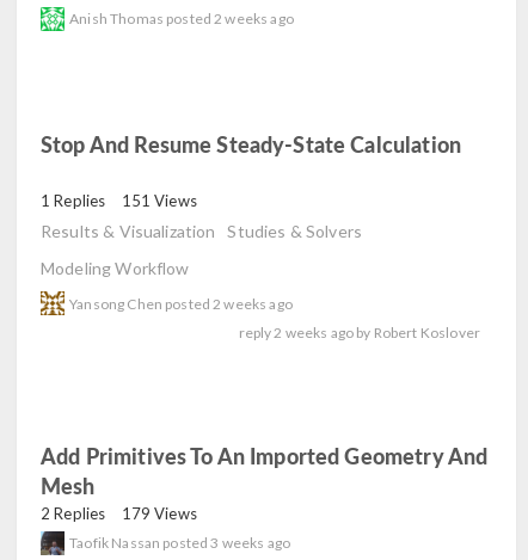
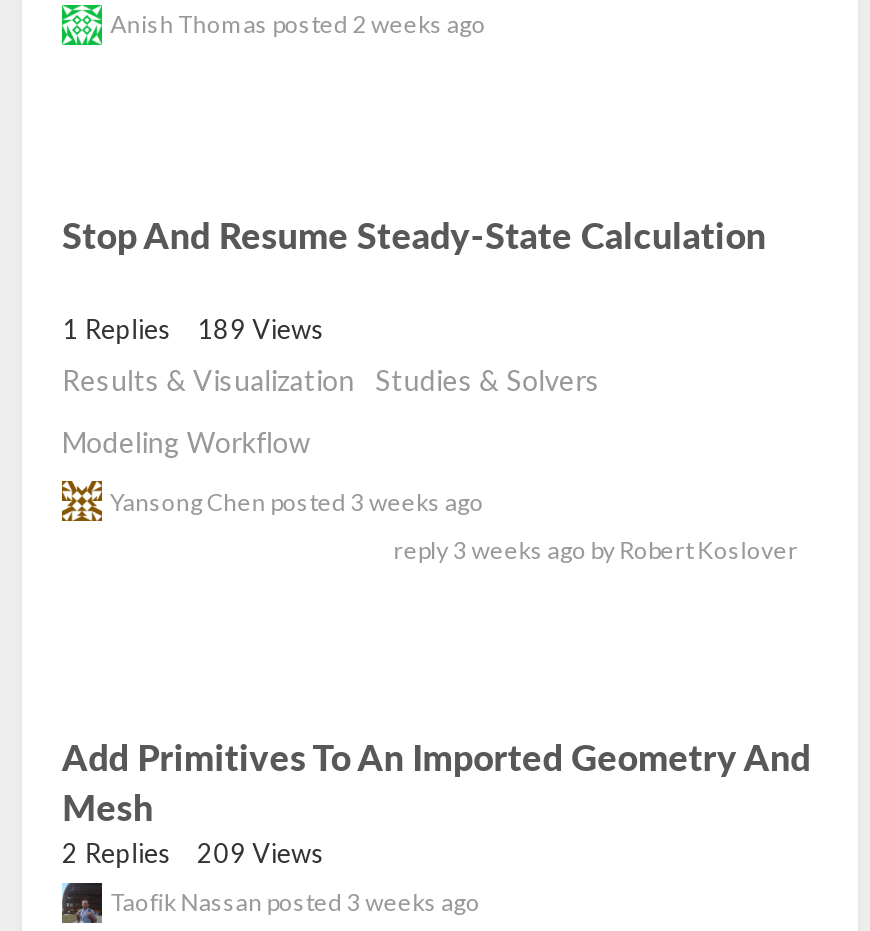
- 1 Replies 151 Views
+ 1 Replies 189 Views

- Yansong Chen posted 2 weeks ago
+ Yansong Chen posted 3 weeks ago

- reply 2 weeks ago by Robert Koslover
+ reply 3 weeks ago by Robert Koslover

- 2 Replies 179 Views
+ 2 Replies 209 Views
